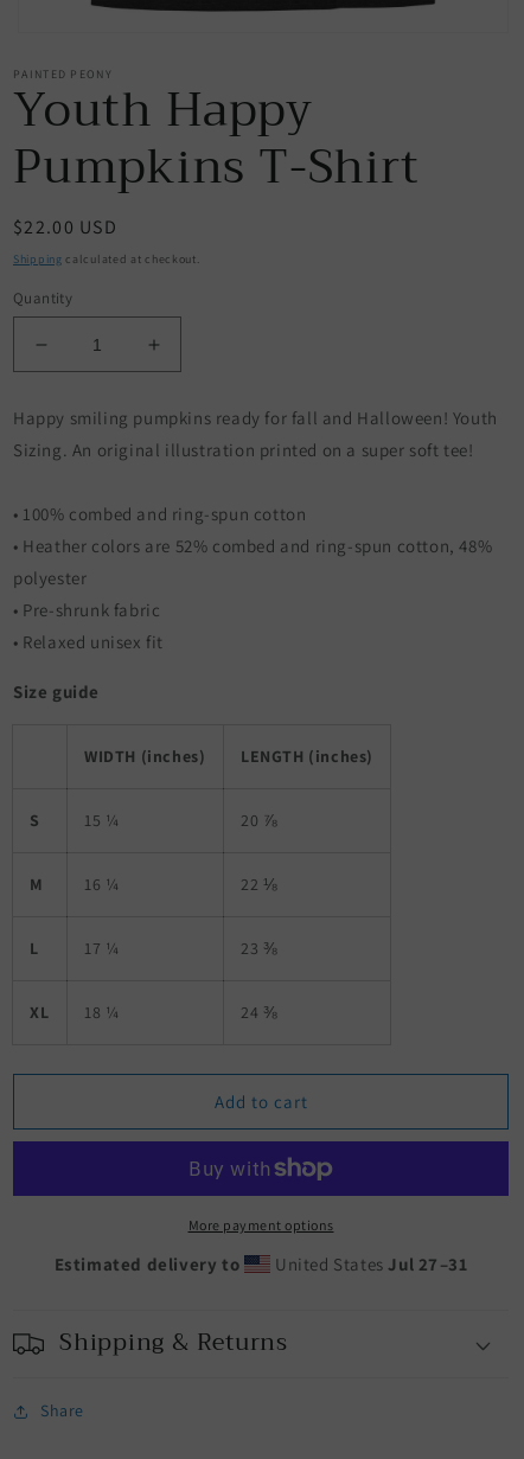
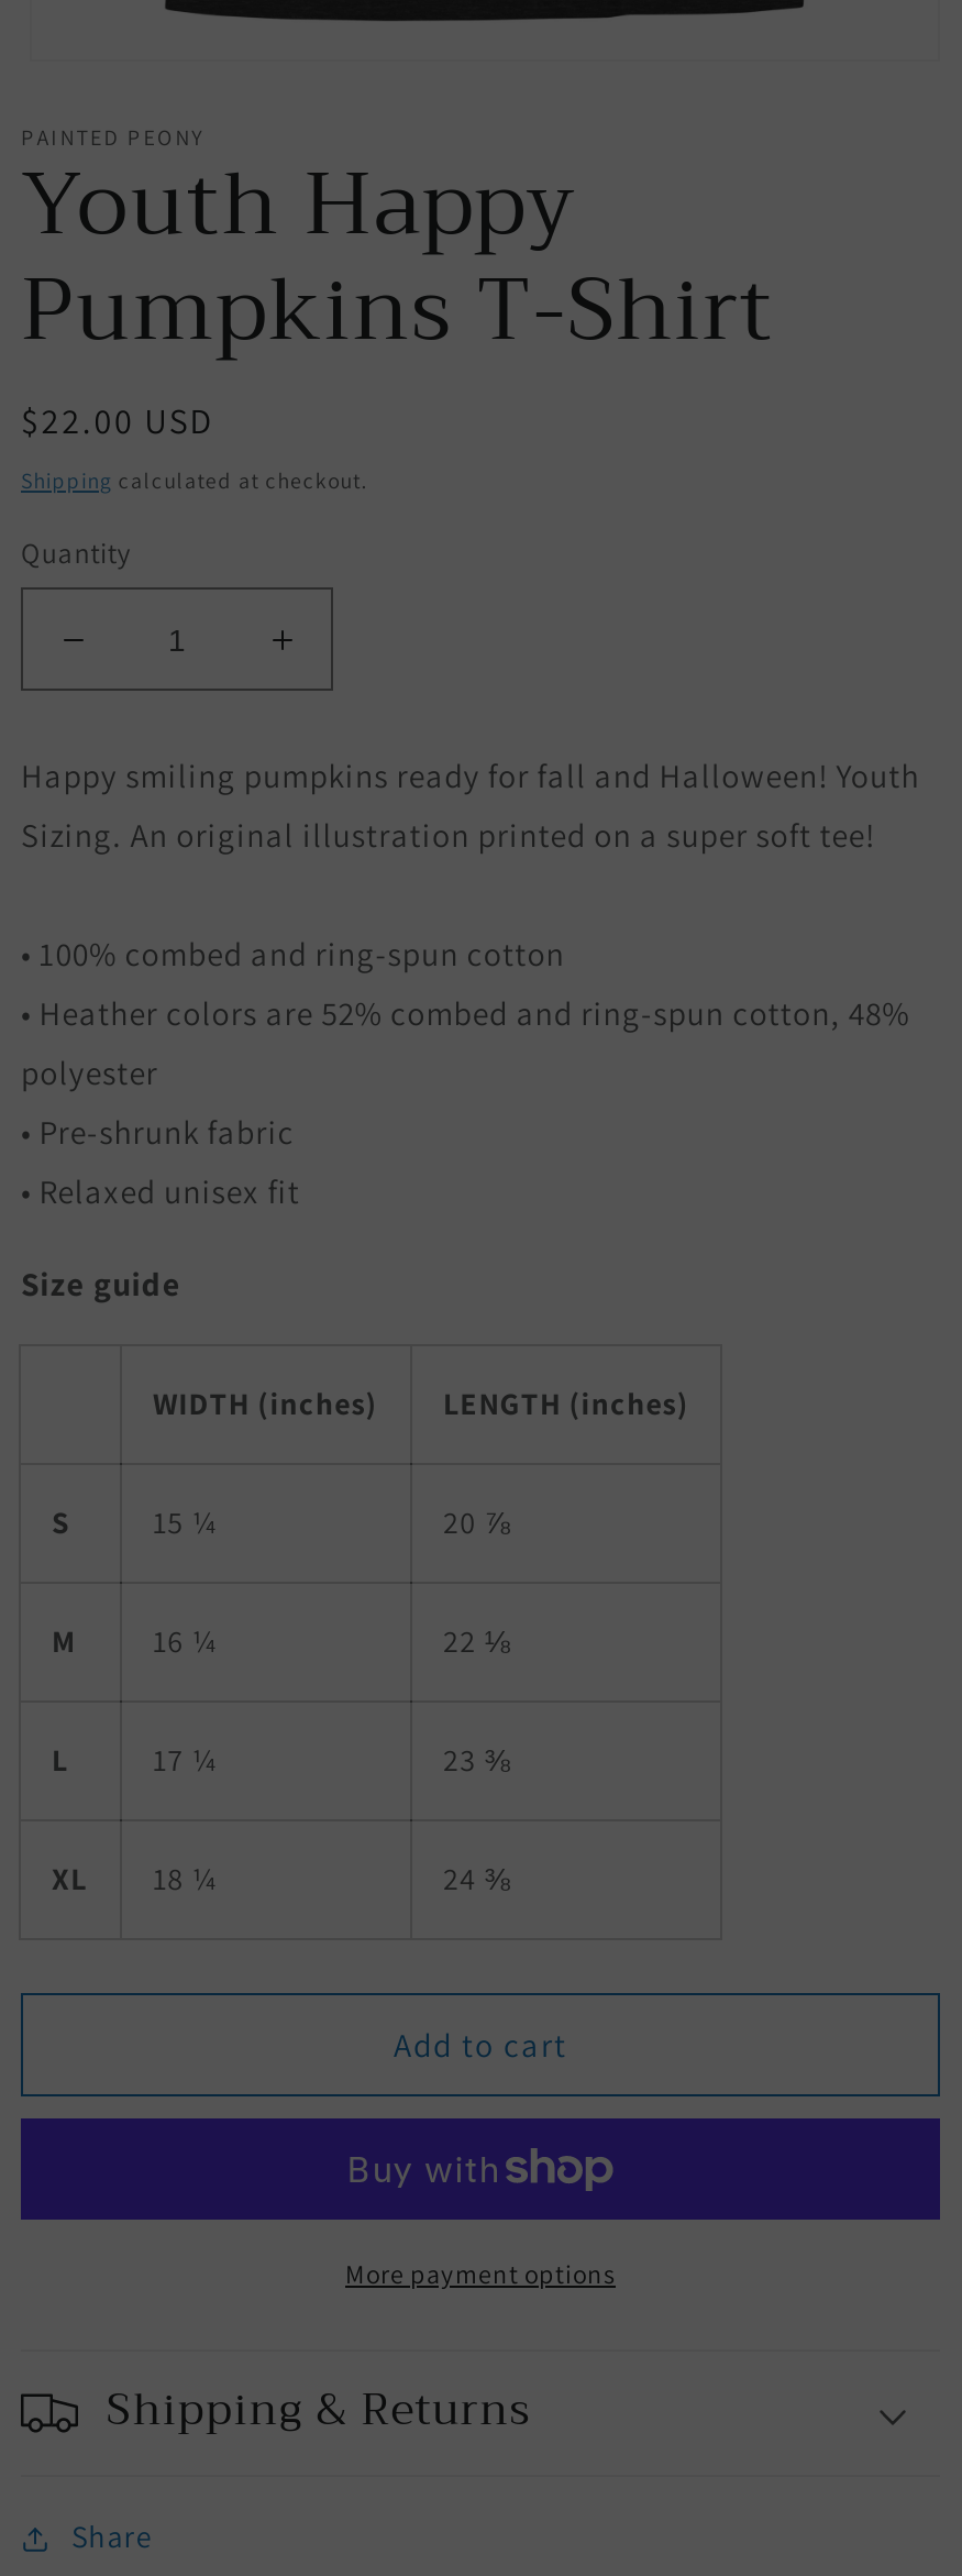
- Estimated delivery to
- United States Jul 27–31
